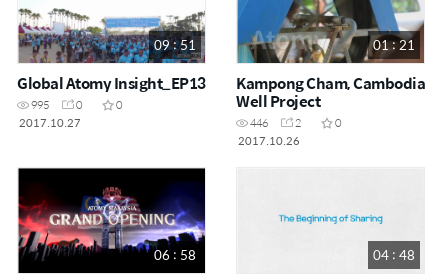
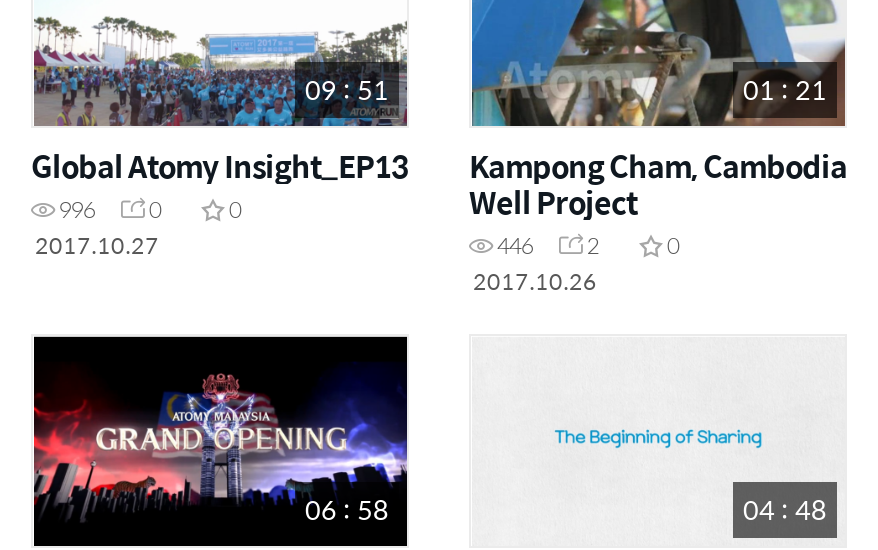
- 995
+ 996
